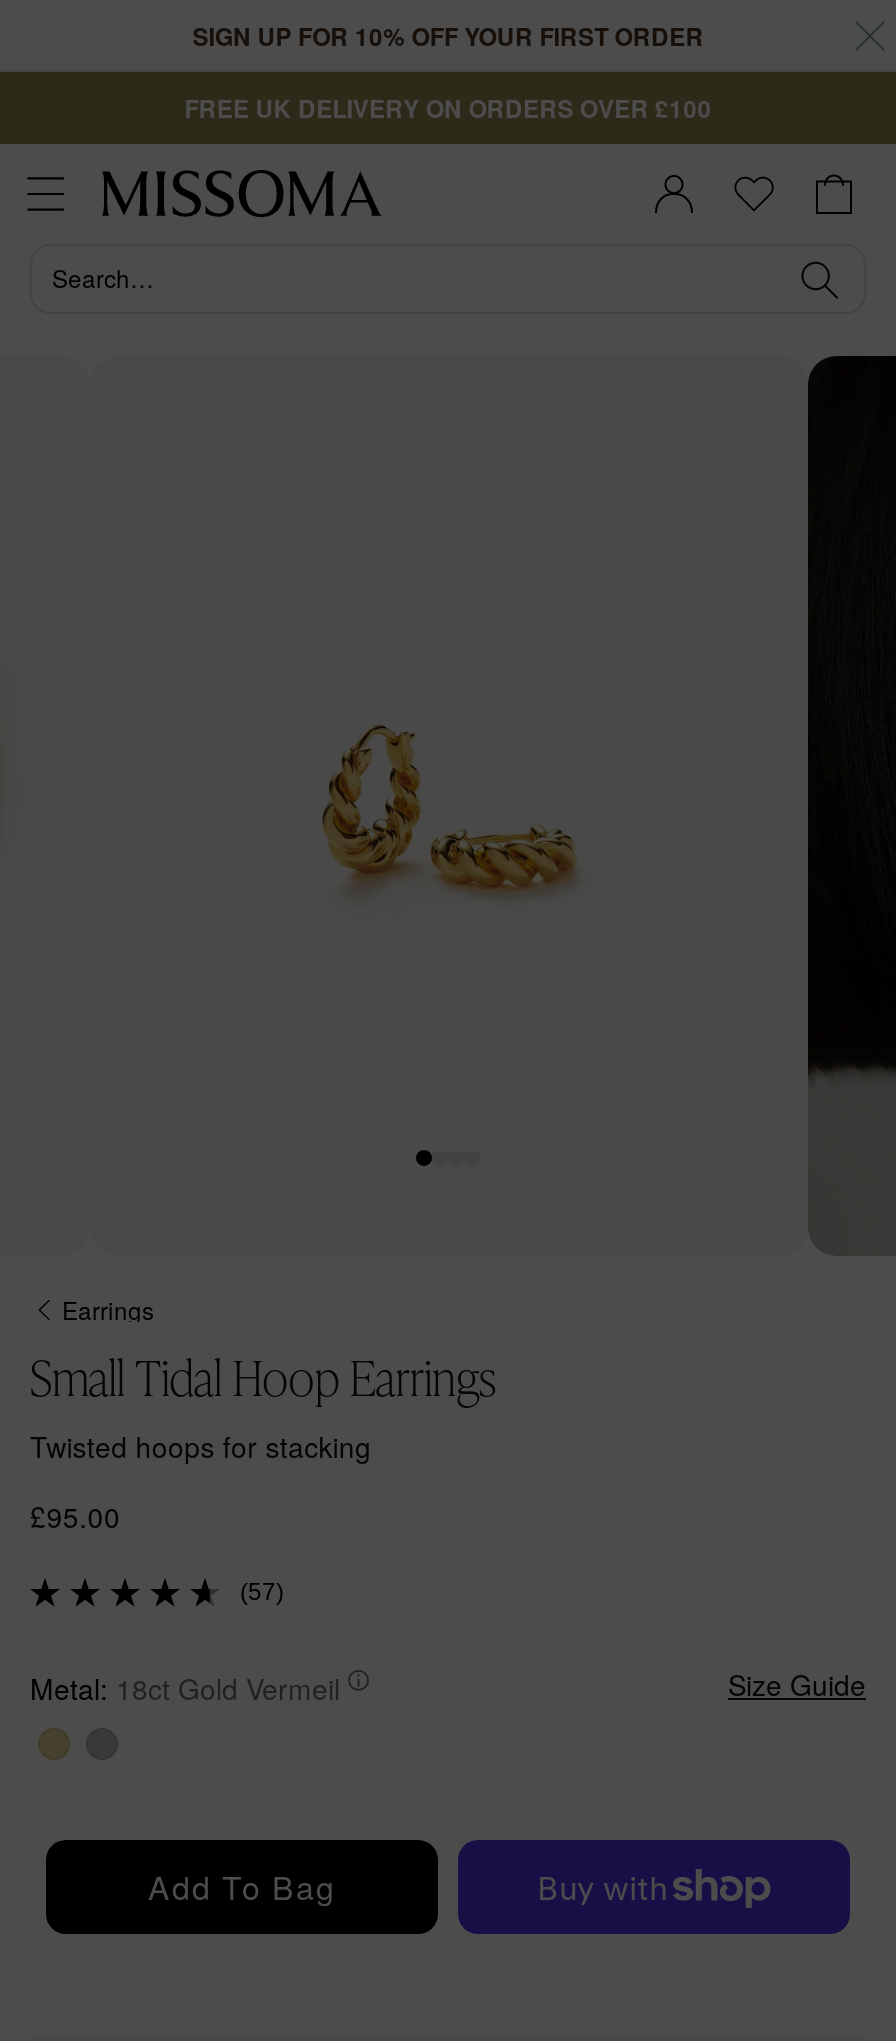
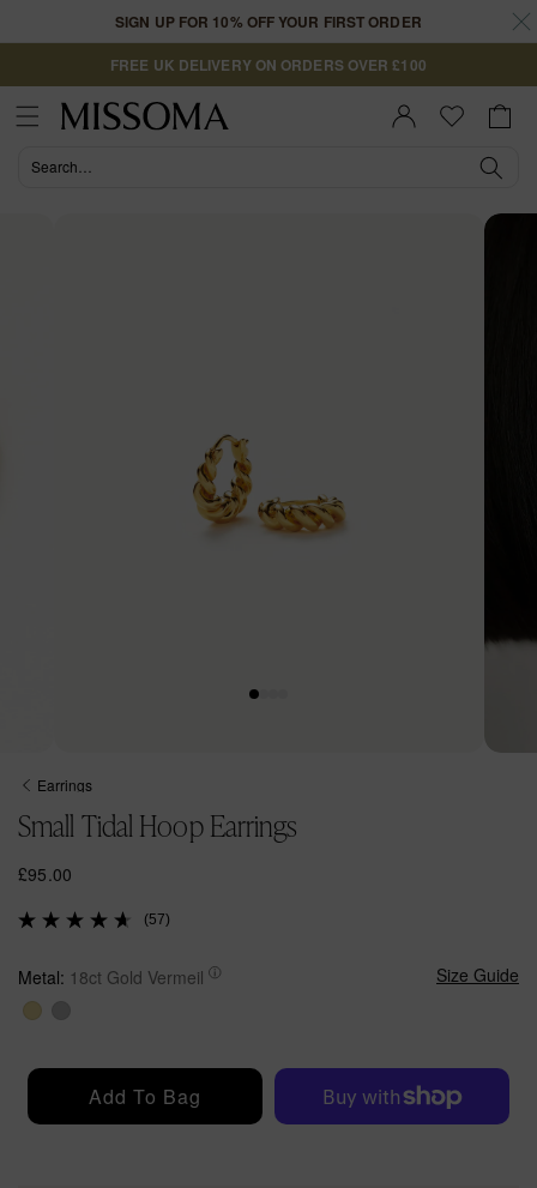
- Twisted hoops for stacking
